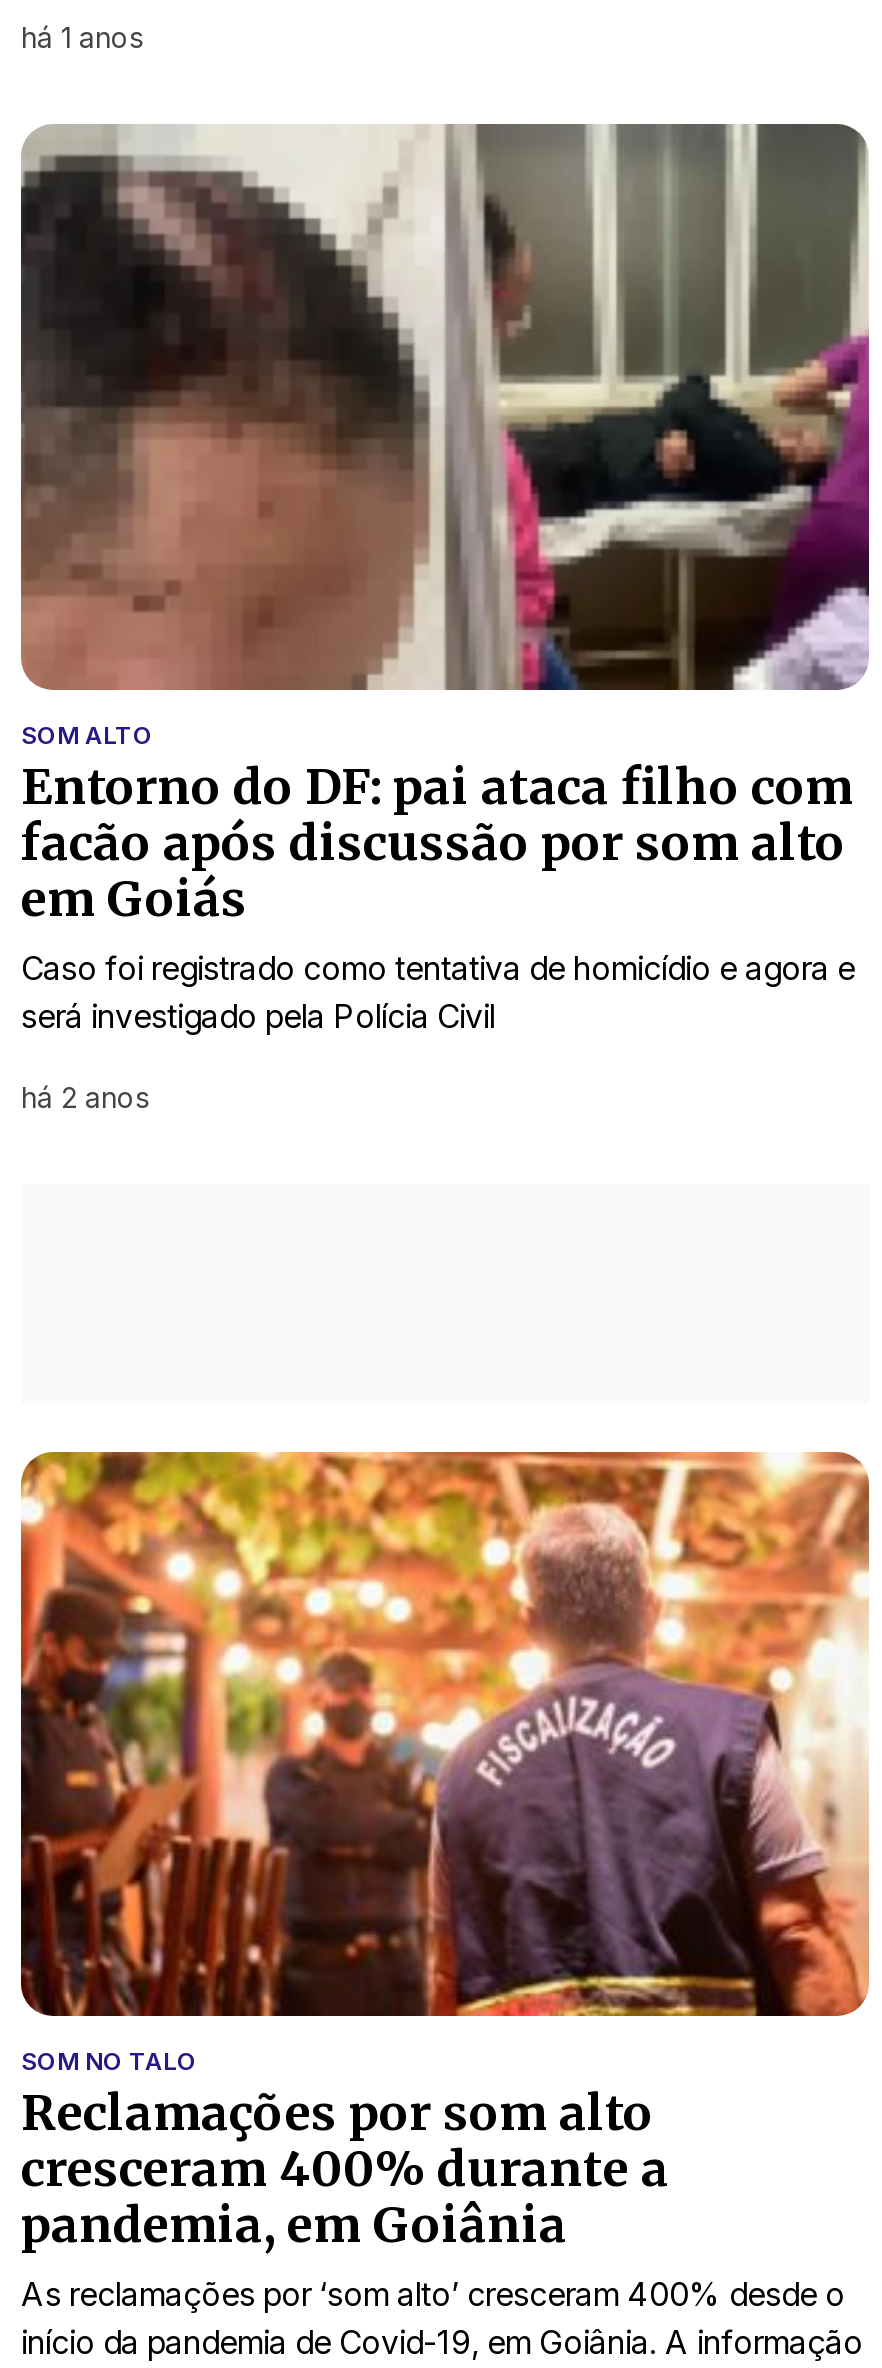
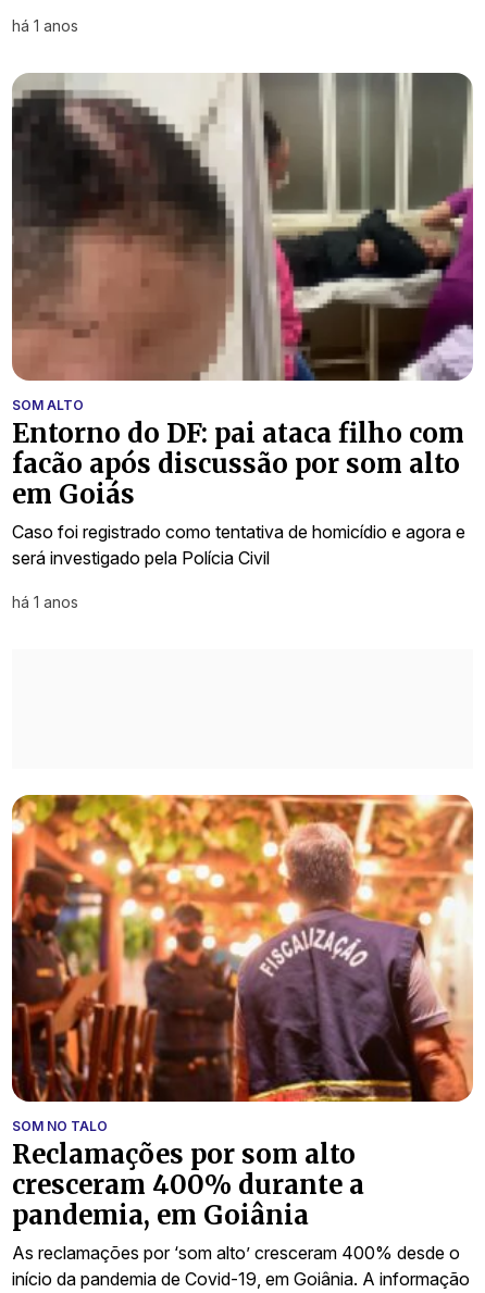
- há 2 anos
+ há 1 anos
